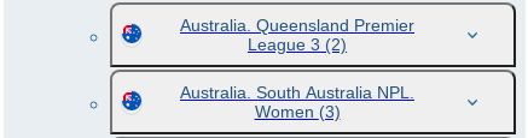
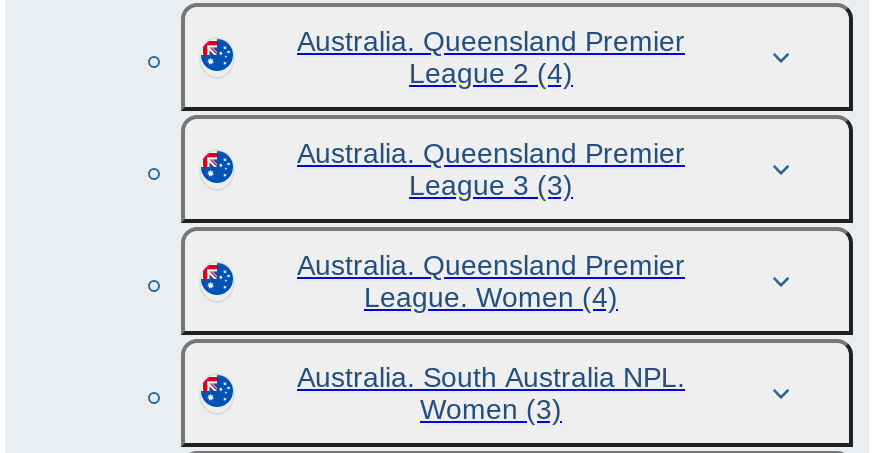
- League 3 (2)
+ League 2 (4)
+ Australia. Queensland Premier
+ League 3 (3)
+ Australia. Queensland Premier
+ League. Women (4)
